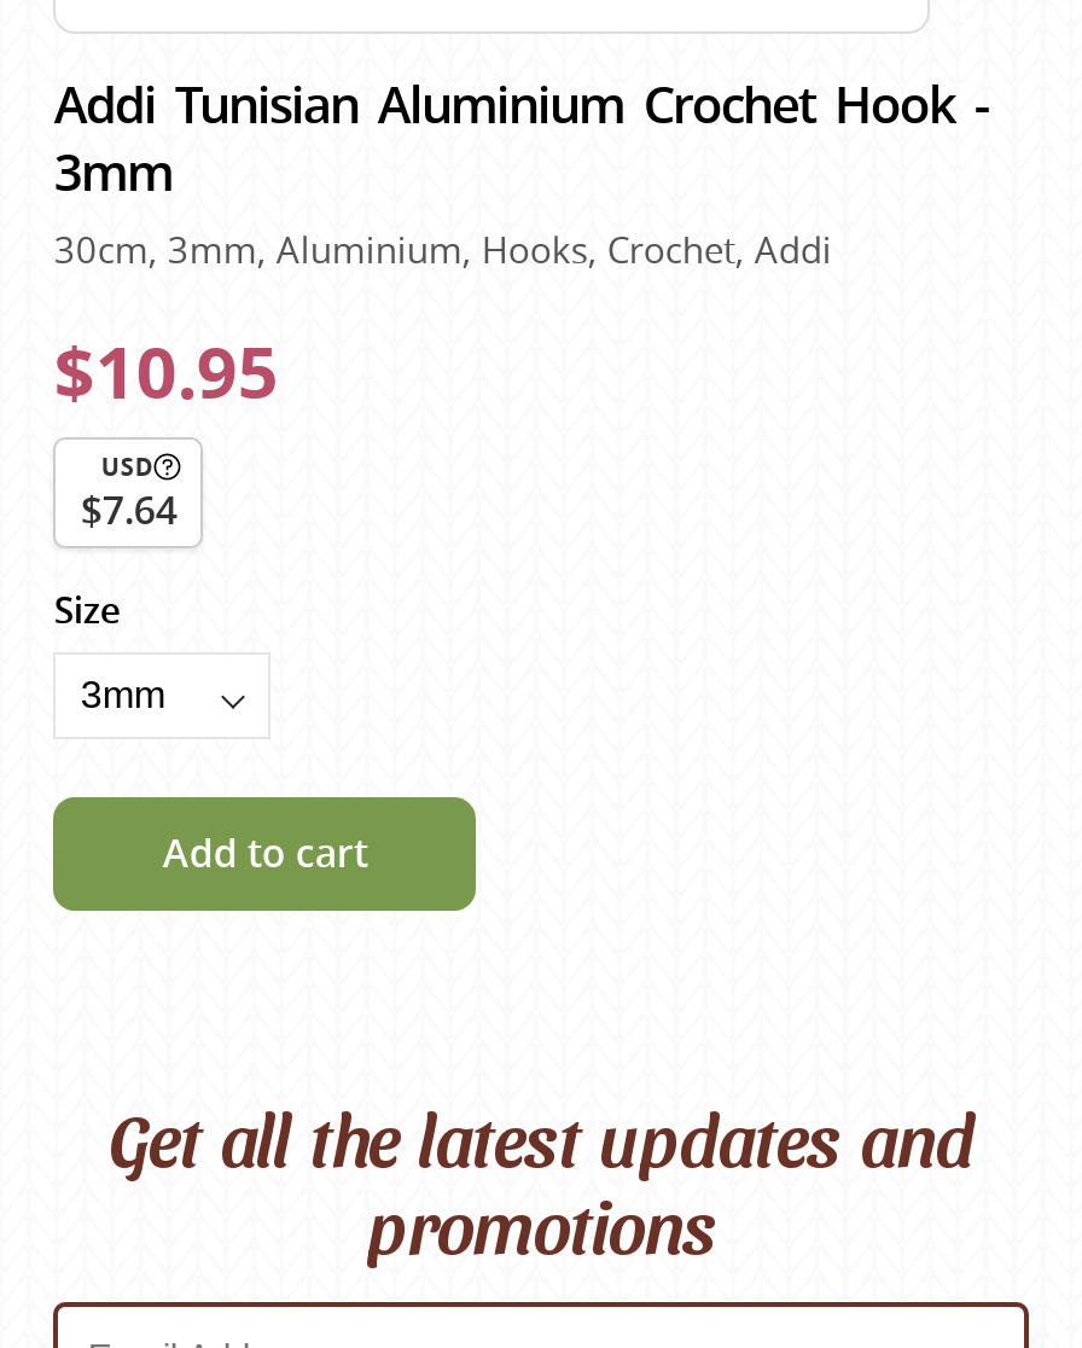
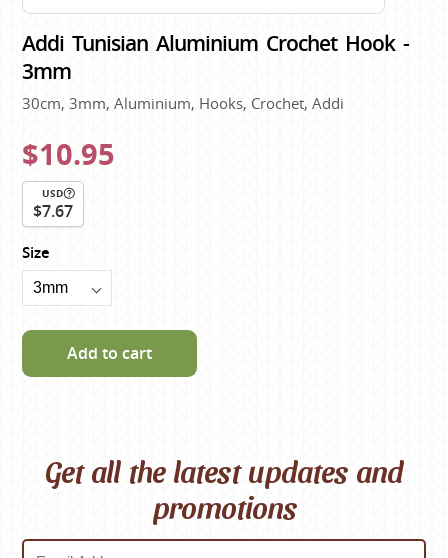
- $7.64
+ $7.67
